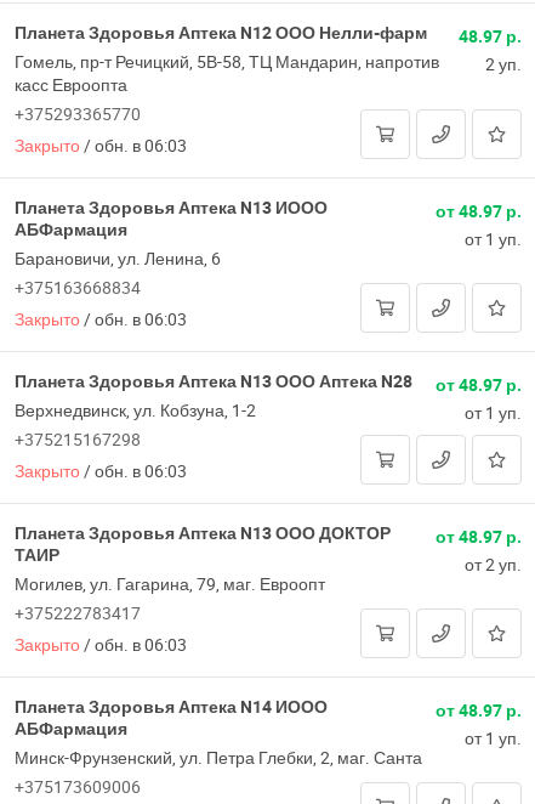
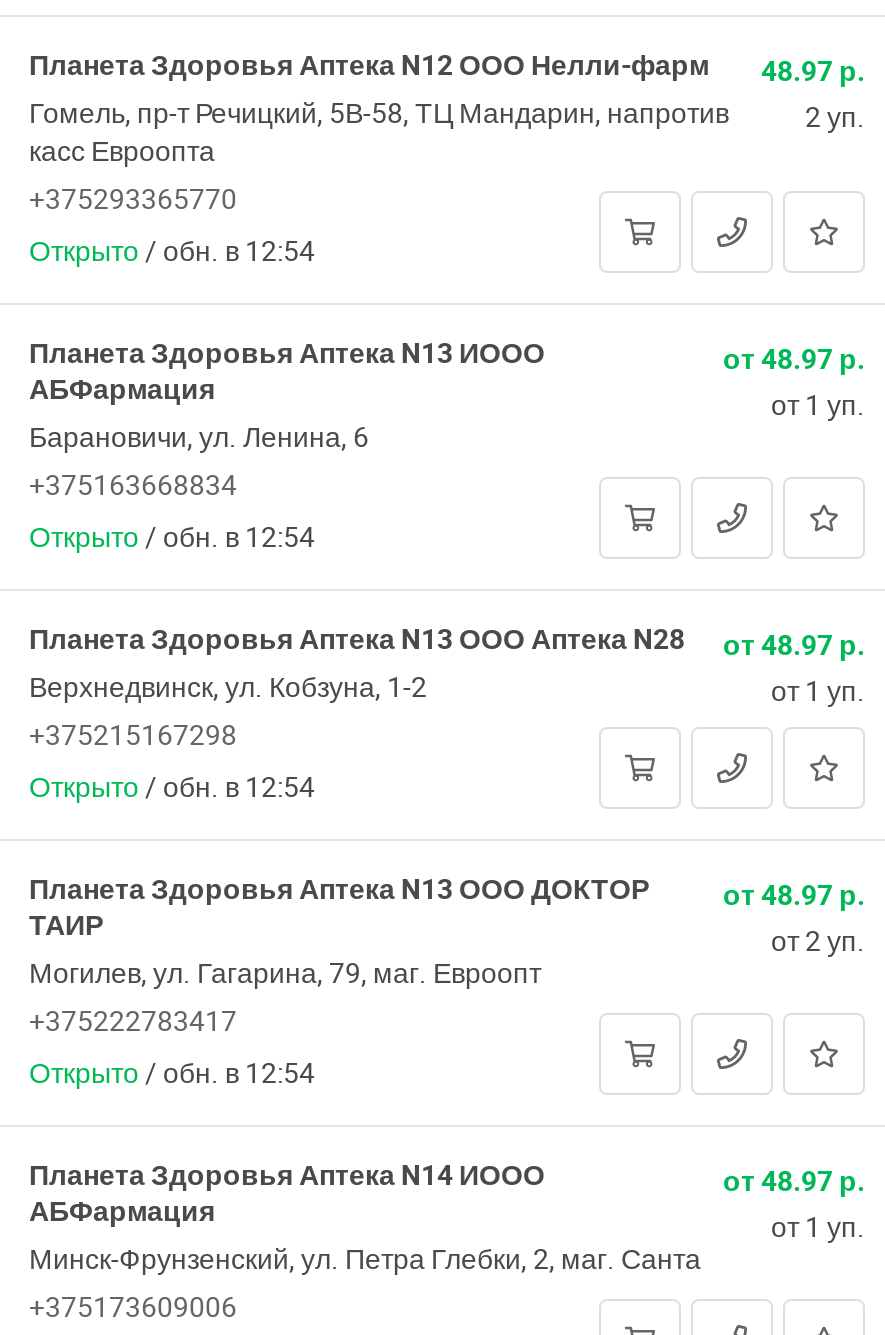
- Закрыто / обн. в 06:03
+ Открыто / обн. в 12:54

- Закрыто / обн. в 06:03
+ Открыто / обн. в 12:54

- Закрыто / обн. в 06:03
+ Открыто / обн. в 12:54

- Закрыто / обн. в 06:03
+ Открыто / обн. в 12:54
